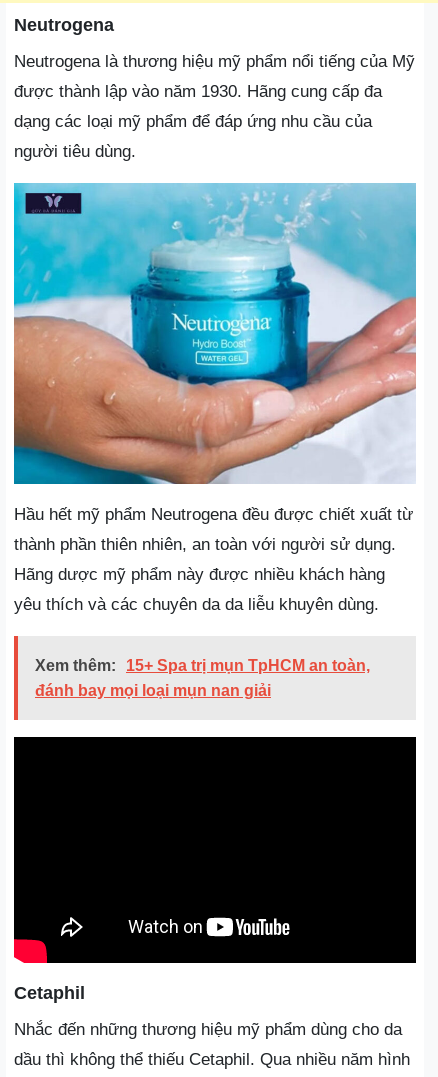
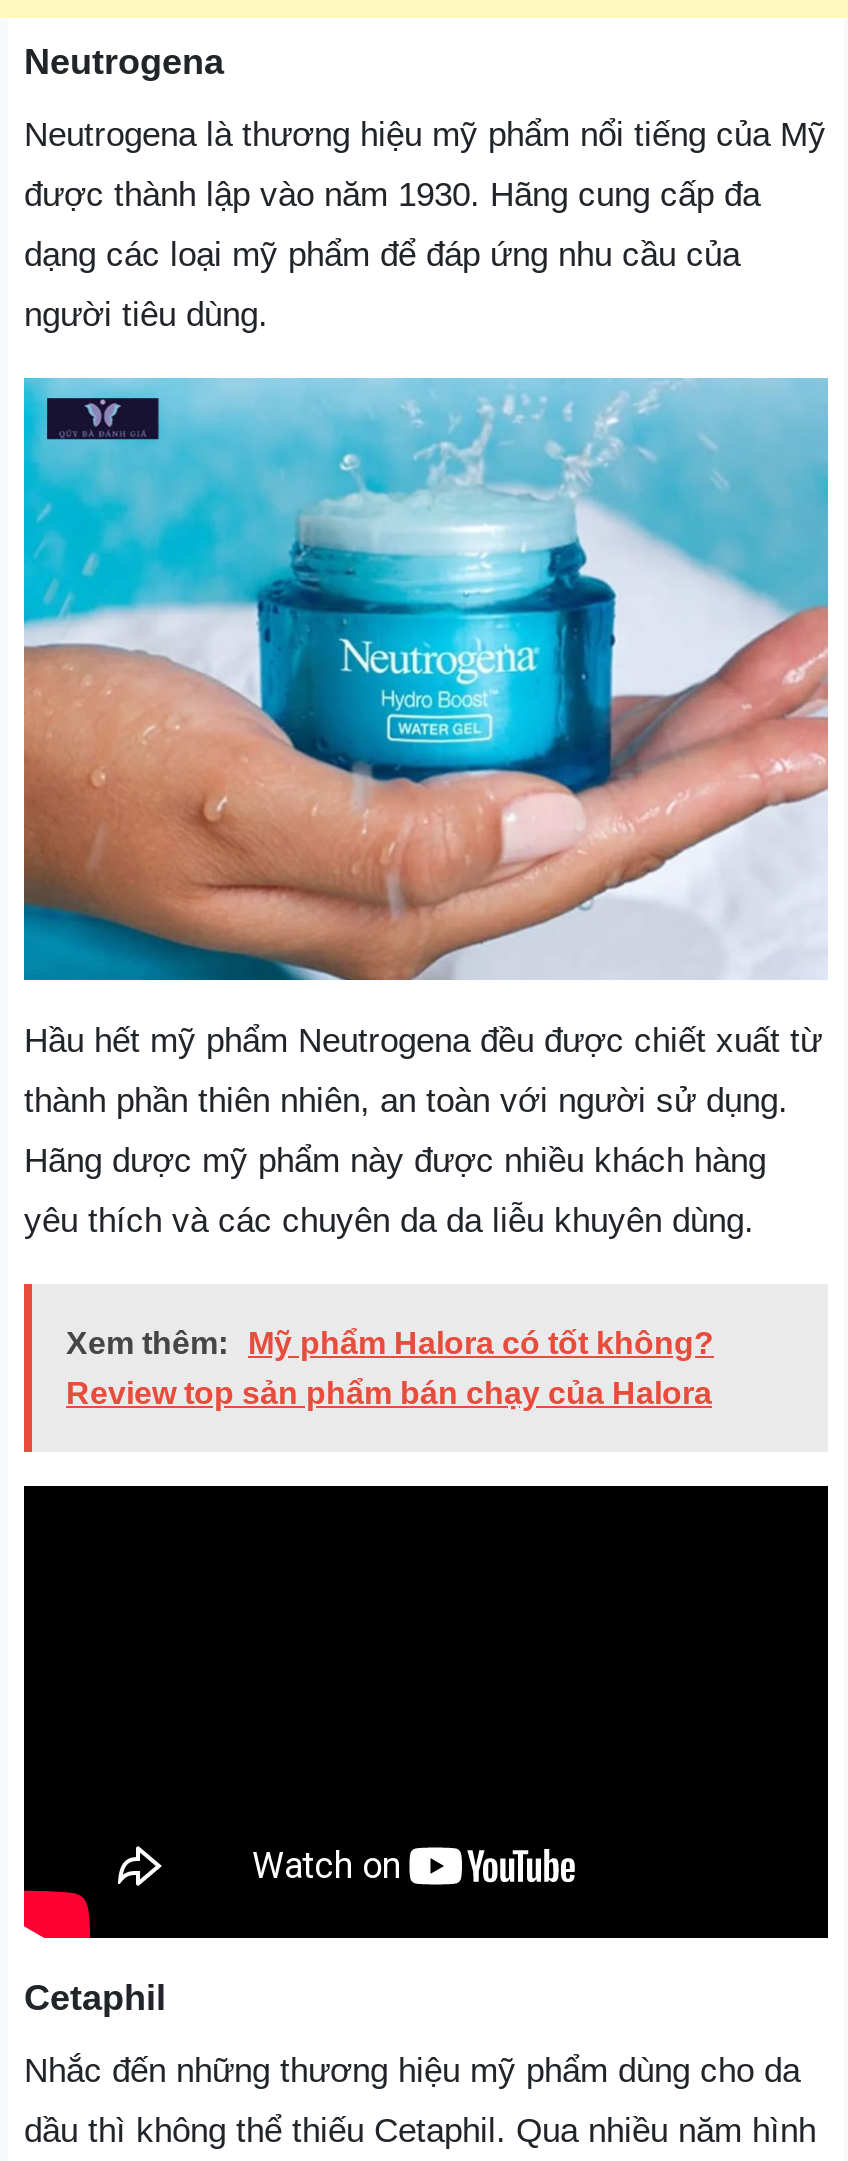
- Xem thêm: 15+ Spa trị mụn TpHCM an toàn,
+ Xem thêm: Mỹ phẩm Halora có tốt không?

- đánh bay mọi loại mụn nan giải
+ Review top sản phẩm bán chạy của Halora
